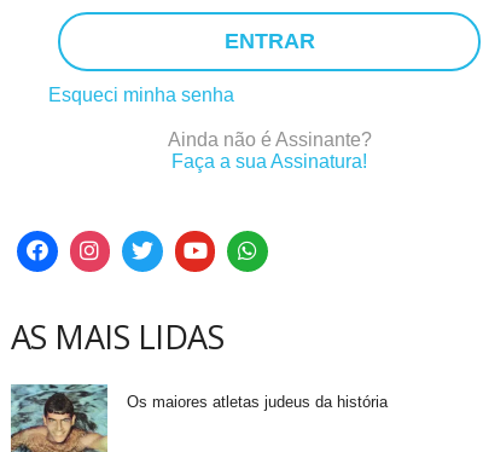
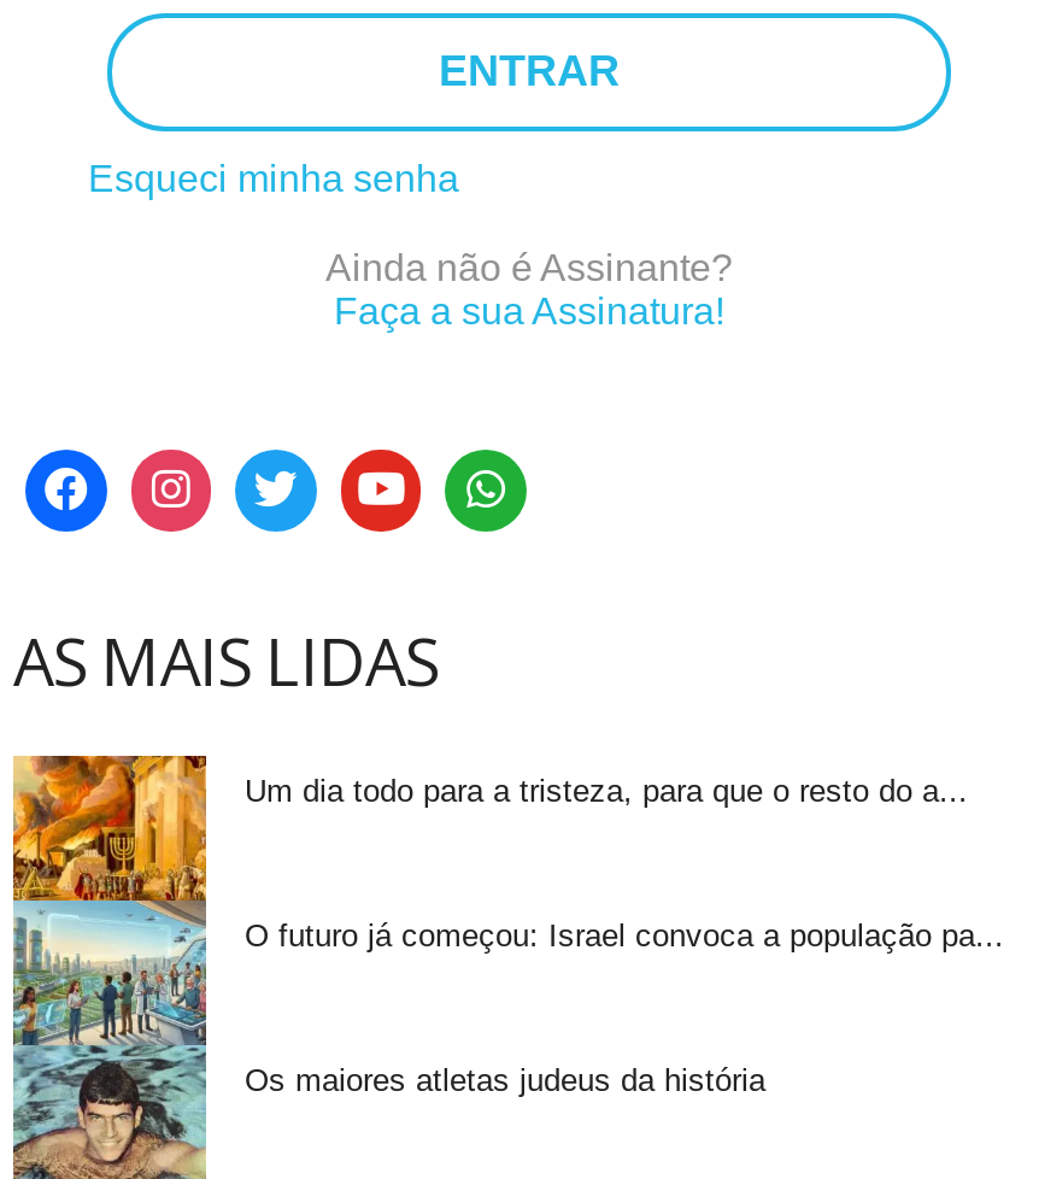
+ [image]
+ Um dia todo para a tristeza, para que o resto do a...

+ O futuro já começou: Israel convoca a população pa...
